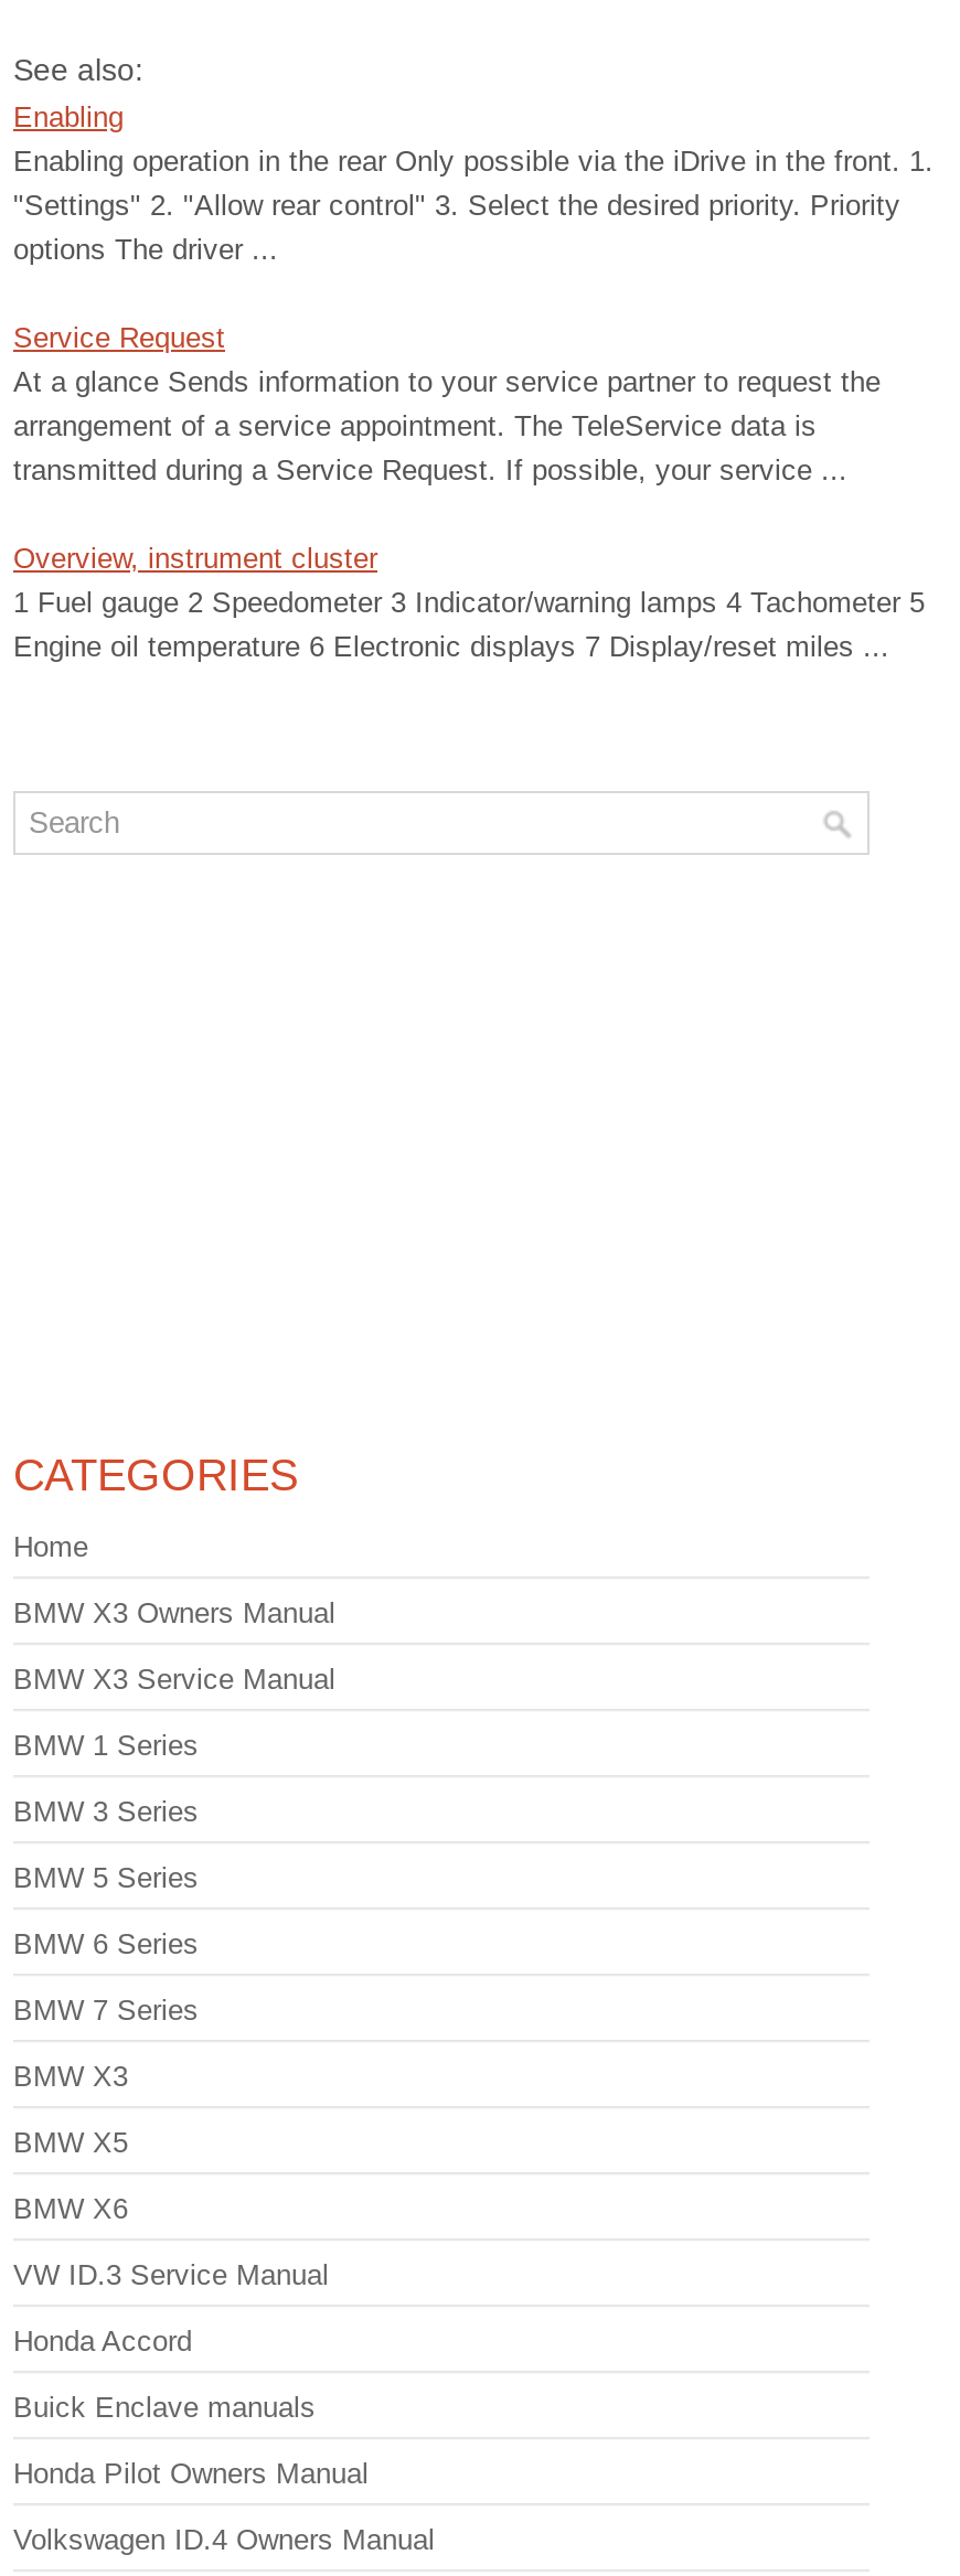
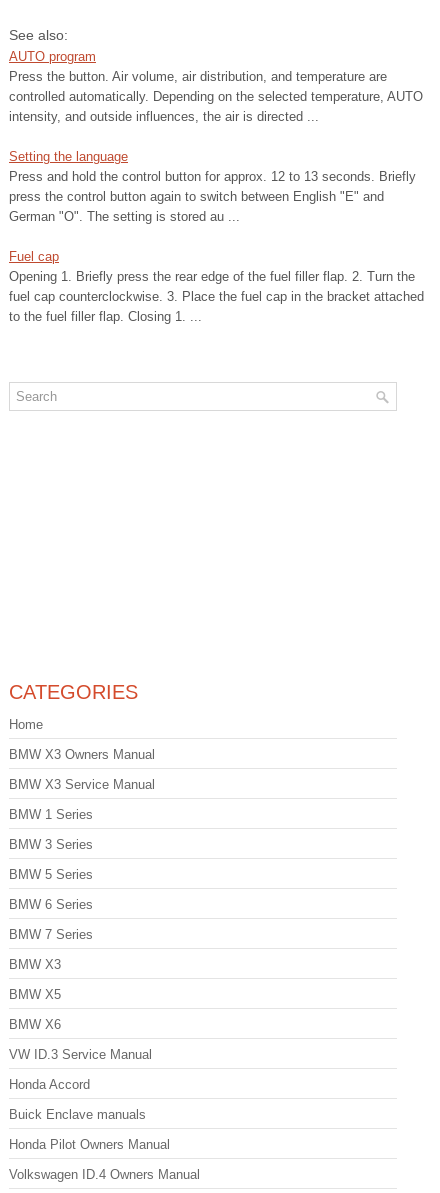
- Enabling
- Enabling operation in the rear Only possible via the iDrive in the front. 1.
- "Settings" 2. "Allow rear control" 3. Select the desired priority. Priority
- options The driver ...
+ AUTO program
+ Press the button. Air volume, air distribution, and temperature are
+ controlled automatically. Depending on the selected temperature, AUTO
+ intensity, and outside influences, the air is directed ...

- Service Request
- At a glance Sends information to your service partner to request the
- arrangement of a service appointment. The TeleService data is
- transmitted during a Service Request. If possible, your service ...
+ Setting the language
+ Press and hold the control button for approx. 12 to 13 seconds. Briefly
+ press the control button again to switch between English "E" and
+ German "O". The setting is stored au ...

- Overview, instrument cluster
- 1 Fuel gauge 2 Speedometer 3 Indicator/warning lamps 4 Tachometer 5
- Engine oil temperature 6 Electronic displays 7 Display/reset miles ...
+ Fuel cap
+ Opening 1. Briefly press the rear edge of the fuel filler flap. 2. Turn the
+ fuel cap counterclockwise. 3. Place the fuel cap in the bracket attached
+ to the fuel filler flap. Closing 1. ...
